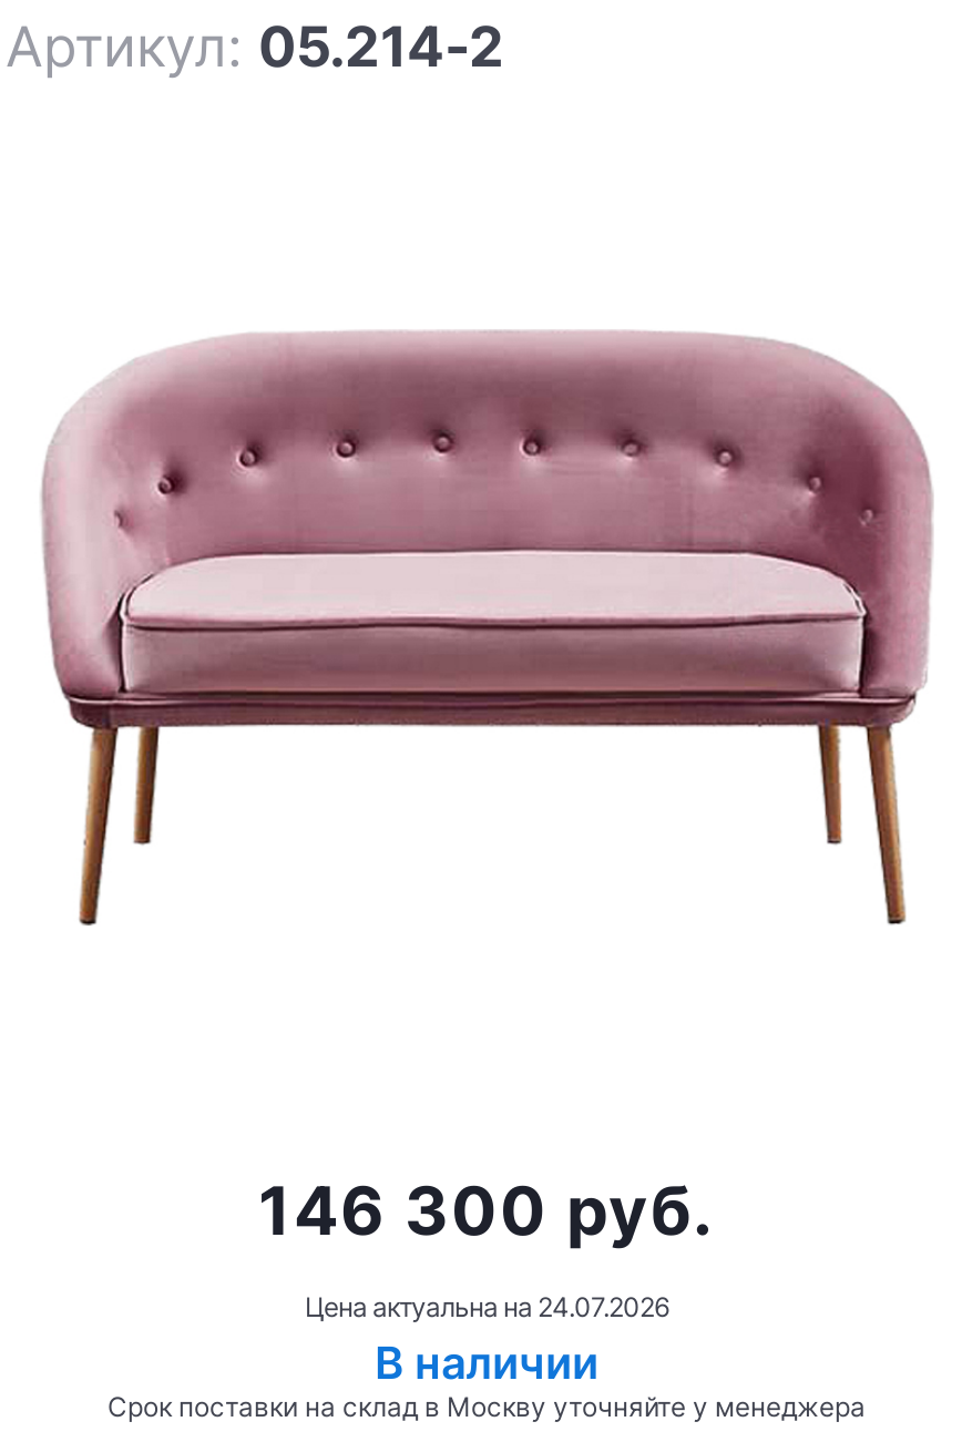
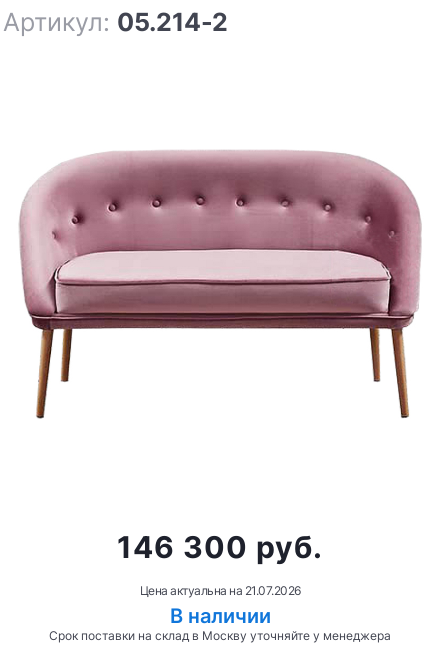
- Цена актуальна на 24.07.2026
+ Цена актуальна на 21.07.2026
